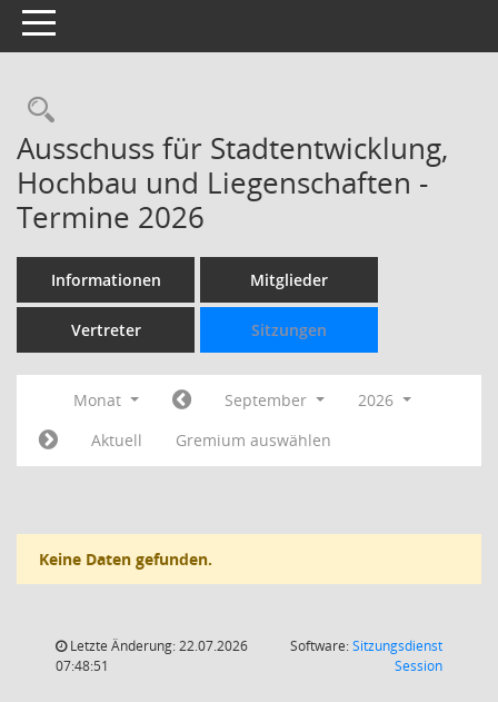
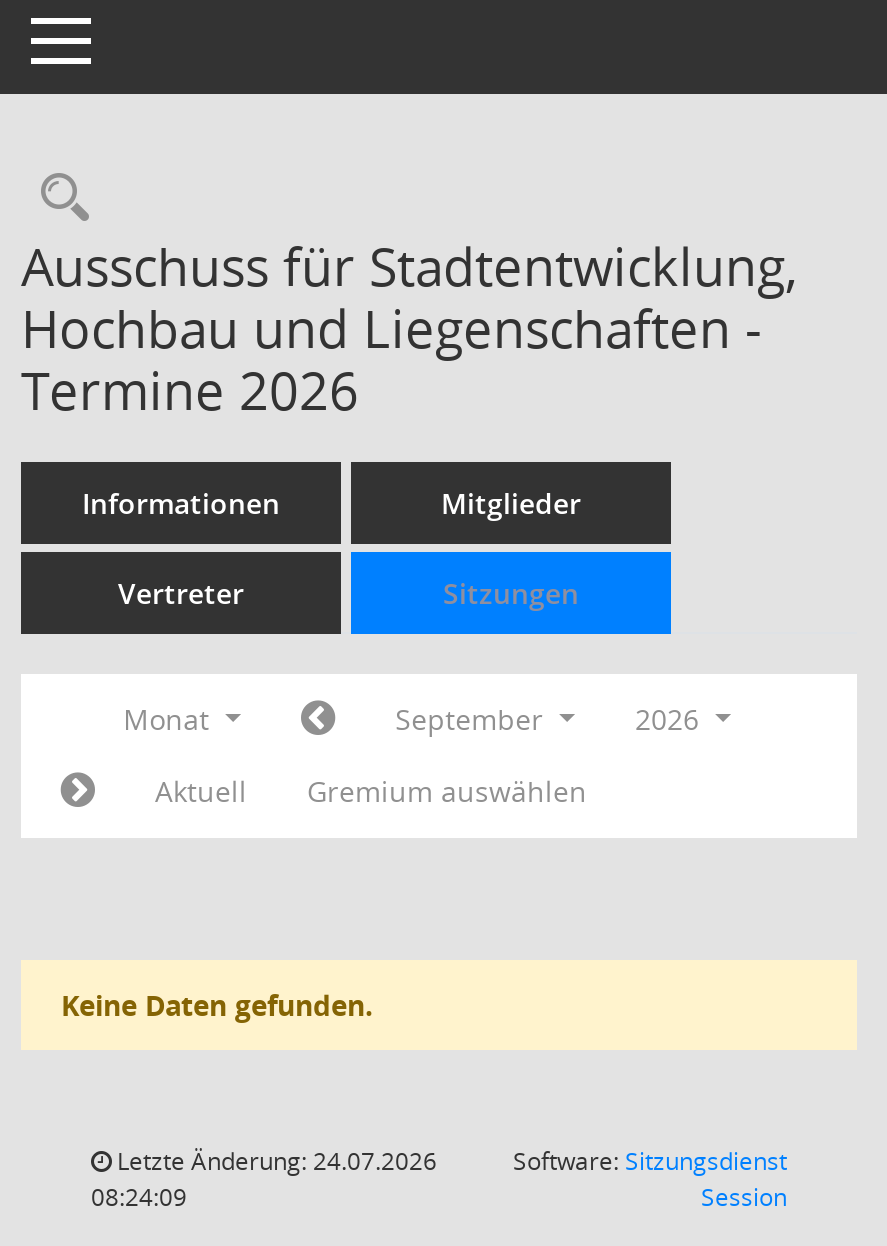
- Letzte Änderung: 22.07.2026
+ Letzte Änderung: 24.07.2026

- 07:48:51
+ 08:24:09
